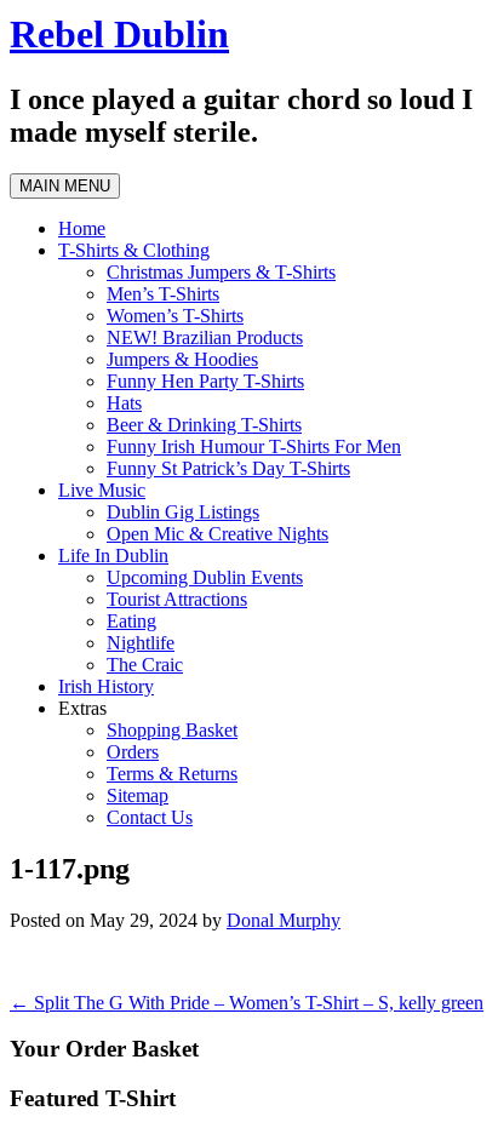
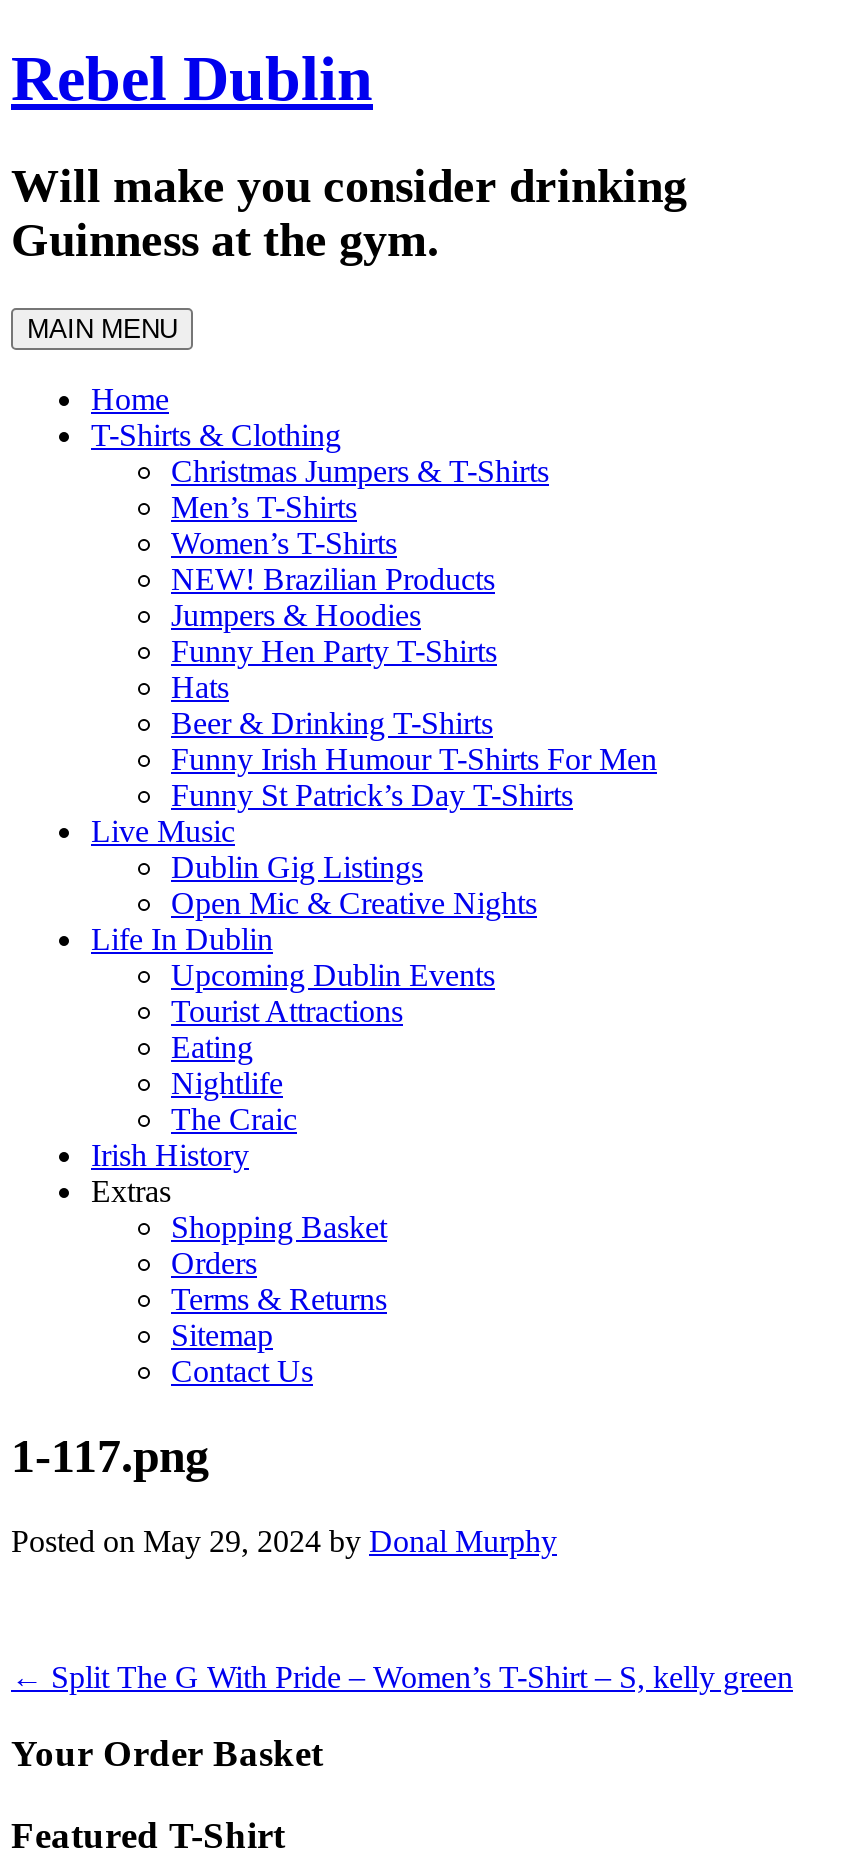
- I once played a guitar chord so loud I
- made myself sterile.
+ Will make you consider drinking
+ Guinness at the gym.
